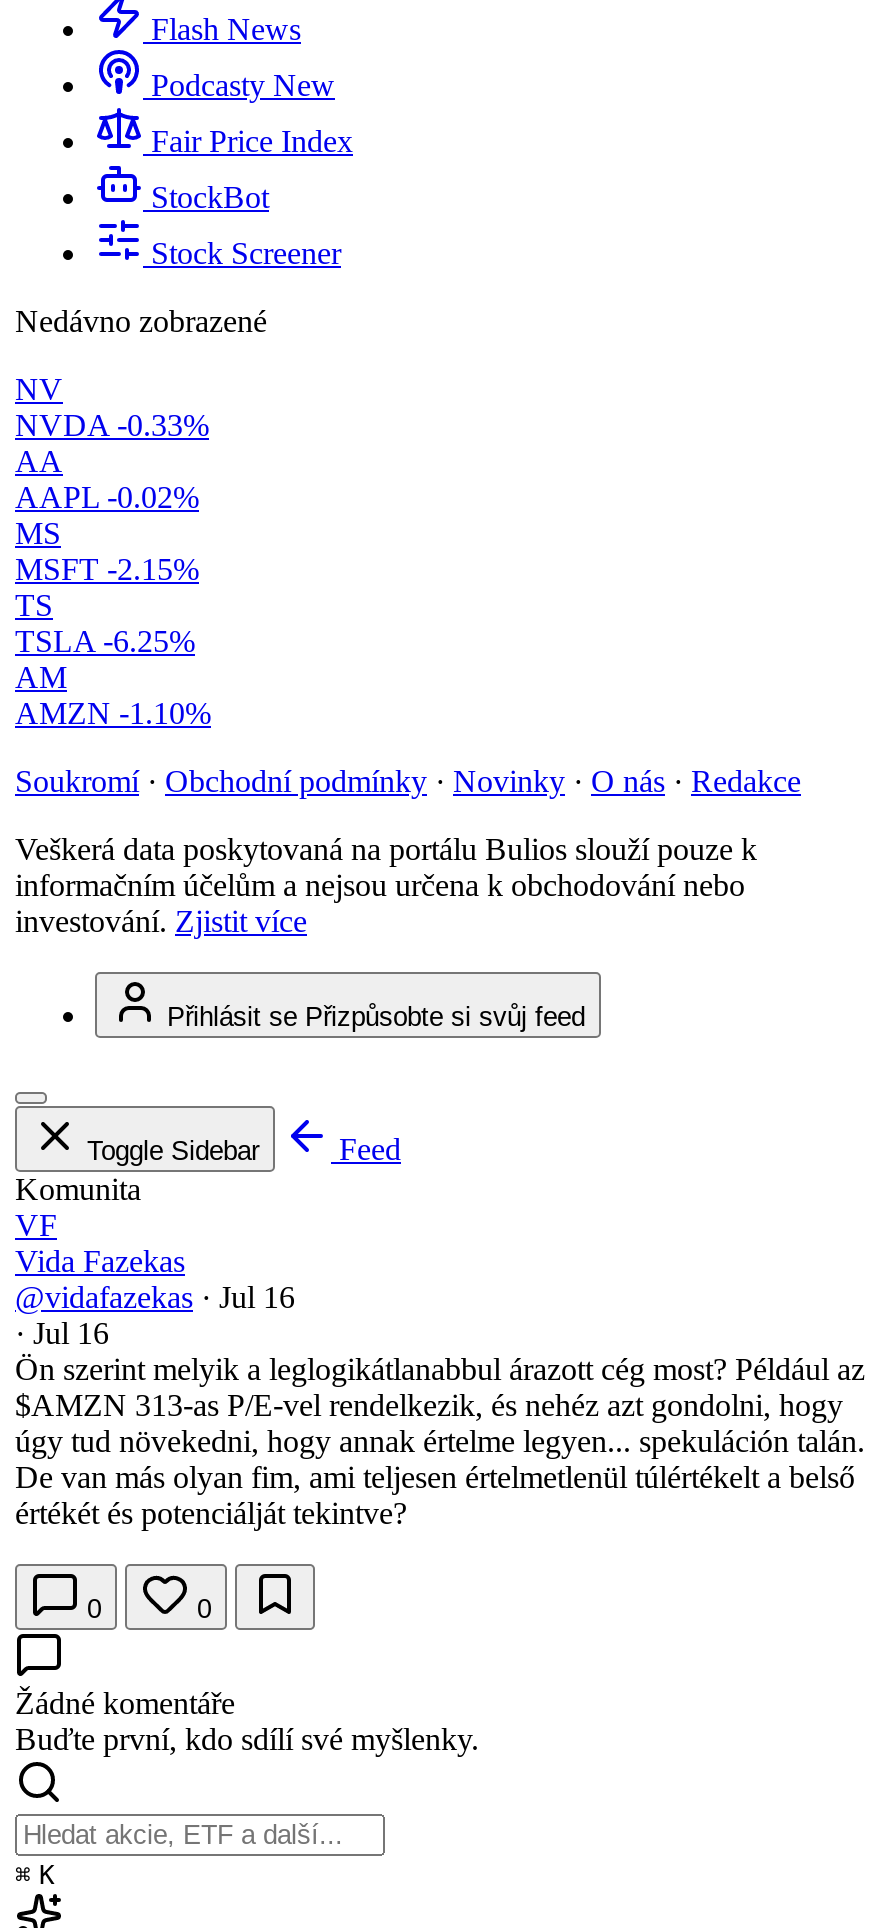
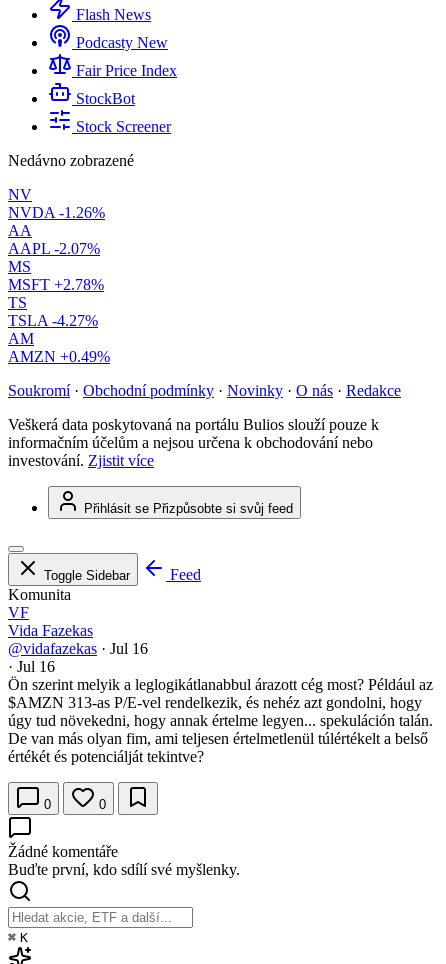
- NVDA -0.33%
+ NVDA -1.26%

- AAPL -0.02%
+ AAPL -2.07%

- MSFT -2.15%
+ MSFT +2.78%

- TSLA -6.25%
+ TSLA -4.27%

- AMZN -1.10%
+ AMZN +0.49%
